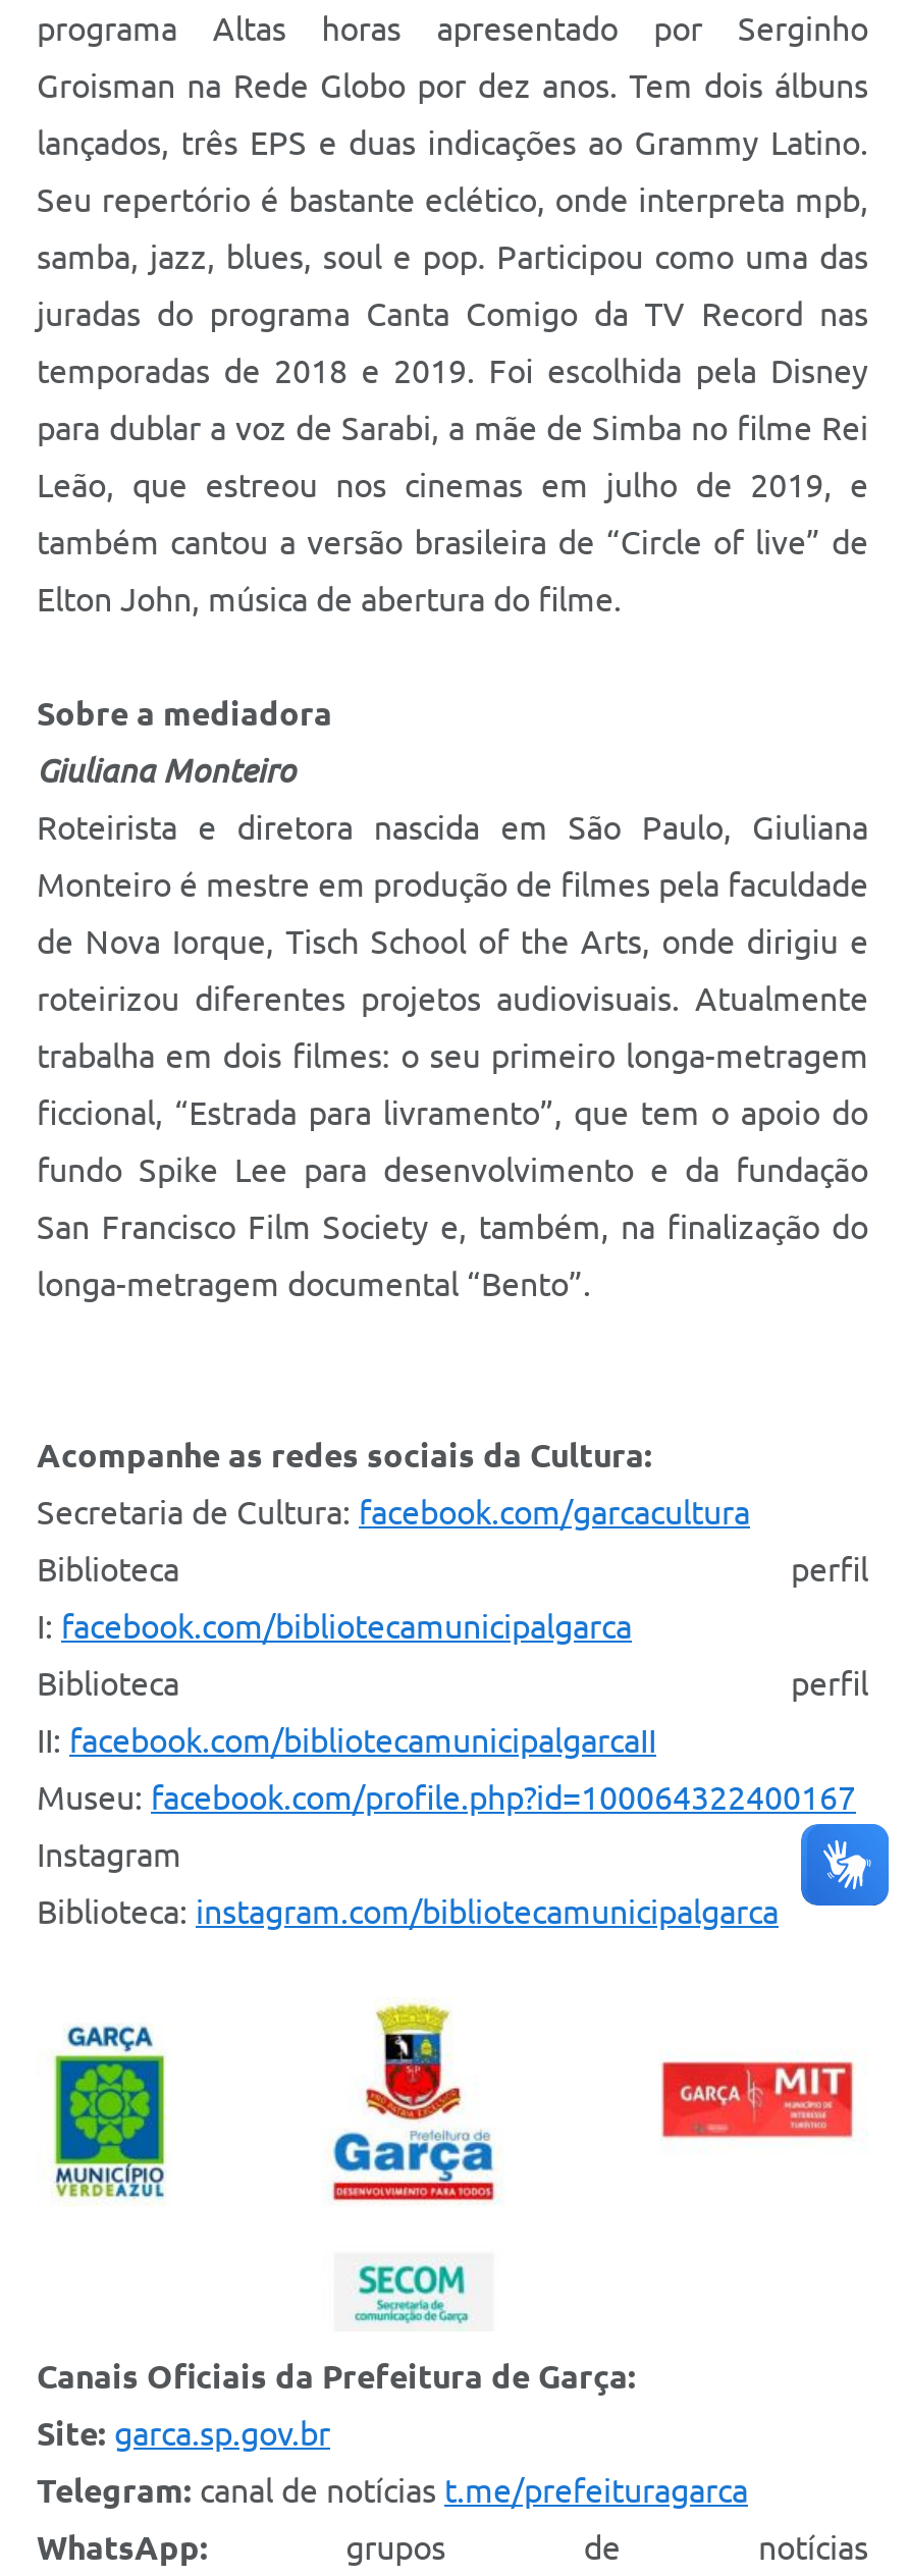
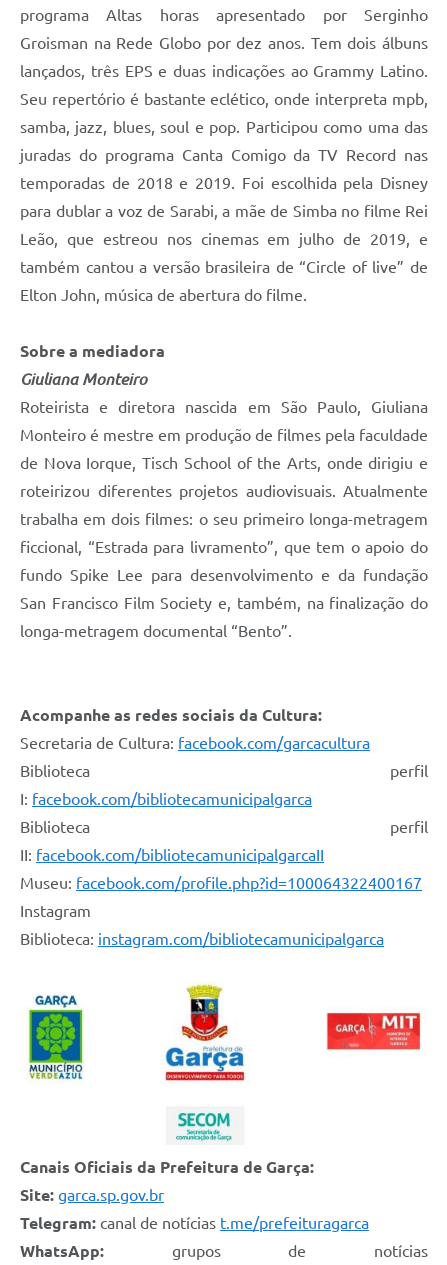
- [image]
